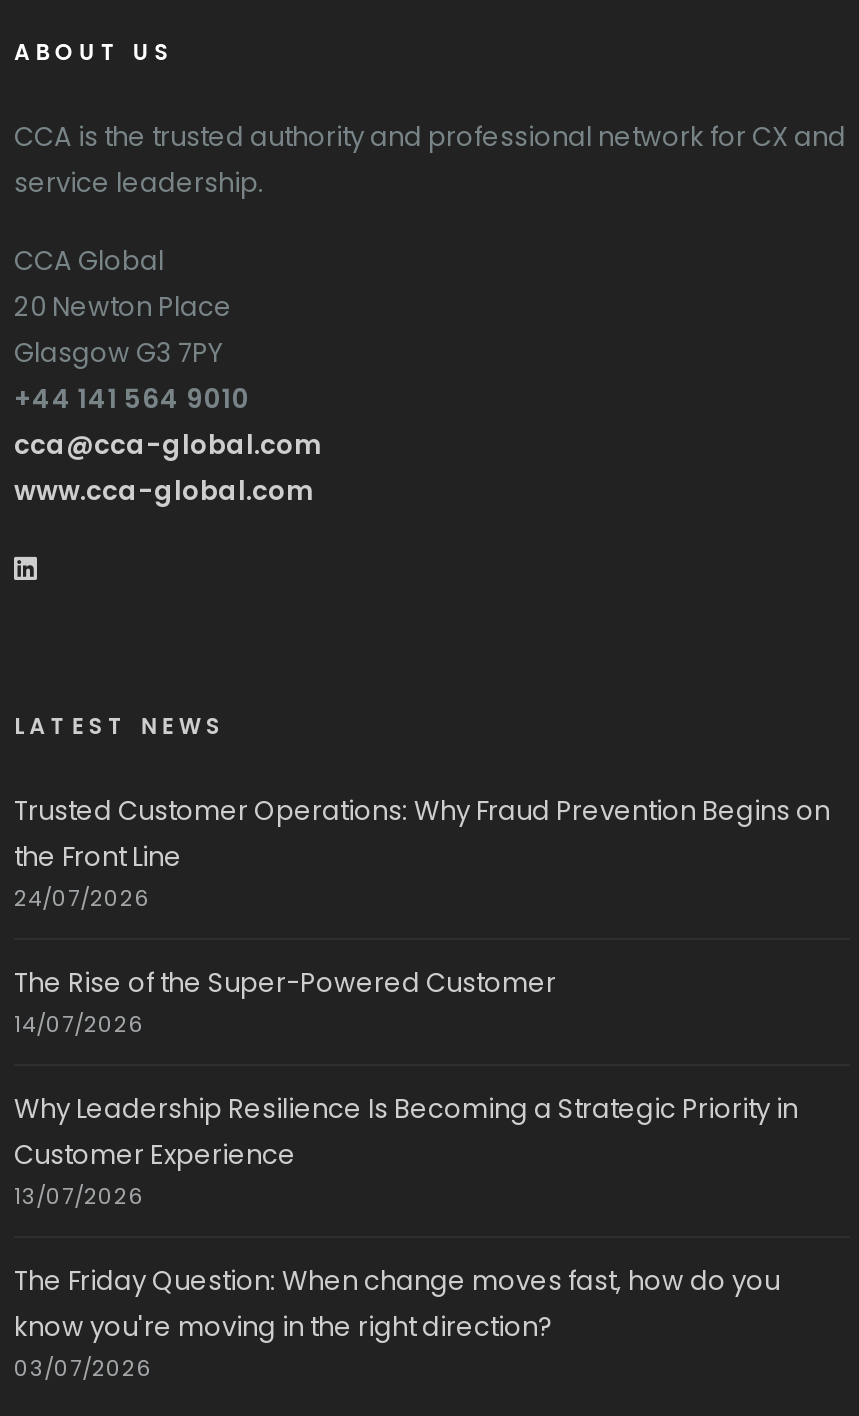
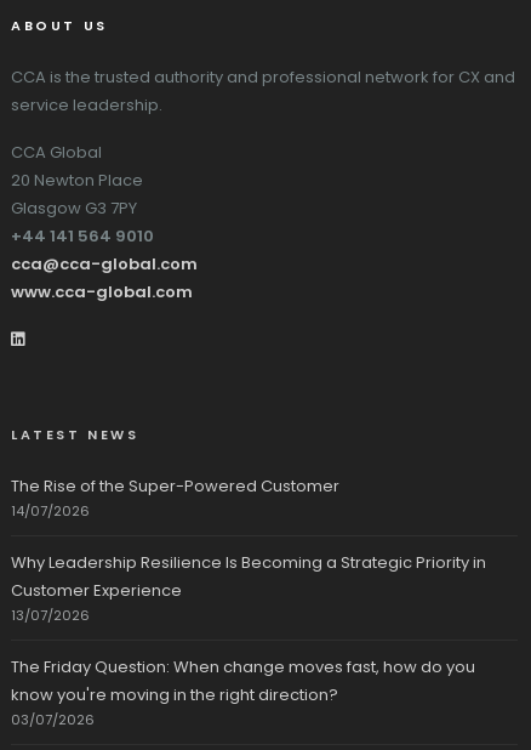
- Trusted Customer Operations: Why Fraud Prevention Begins on
- the Front Line
- 24/07/2026
